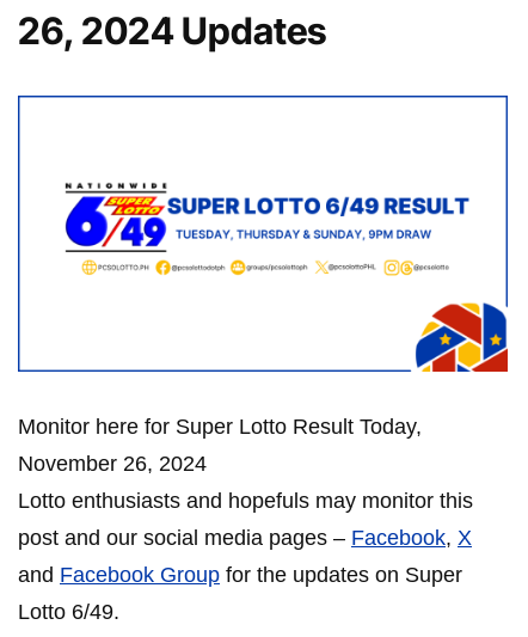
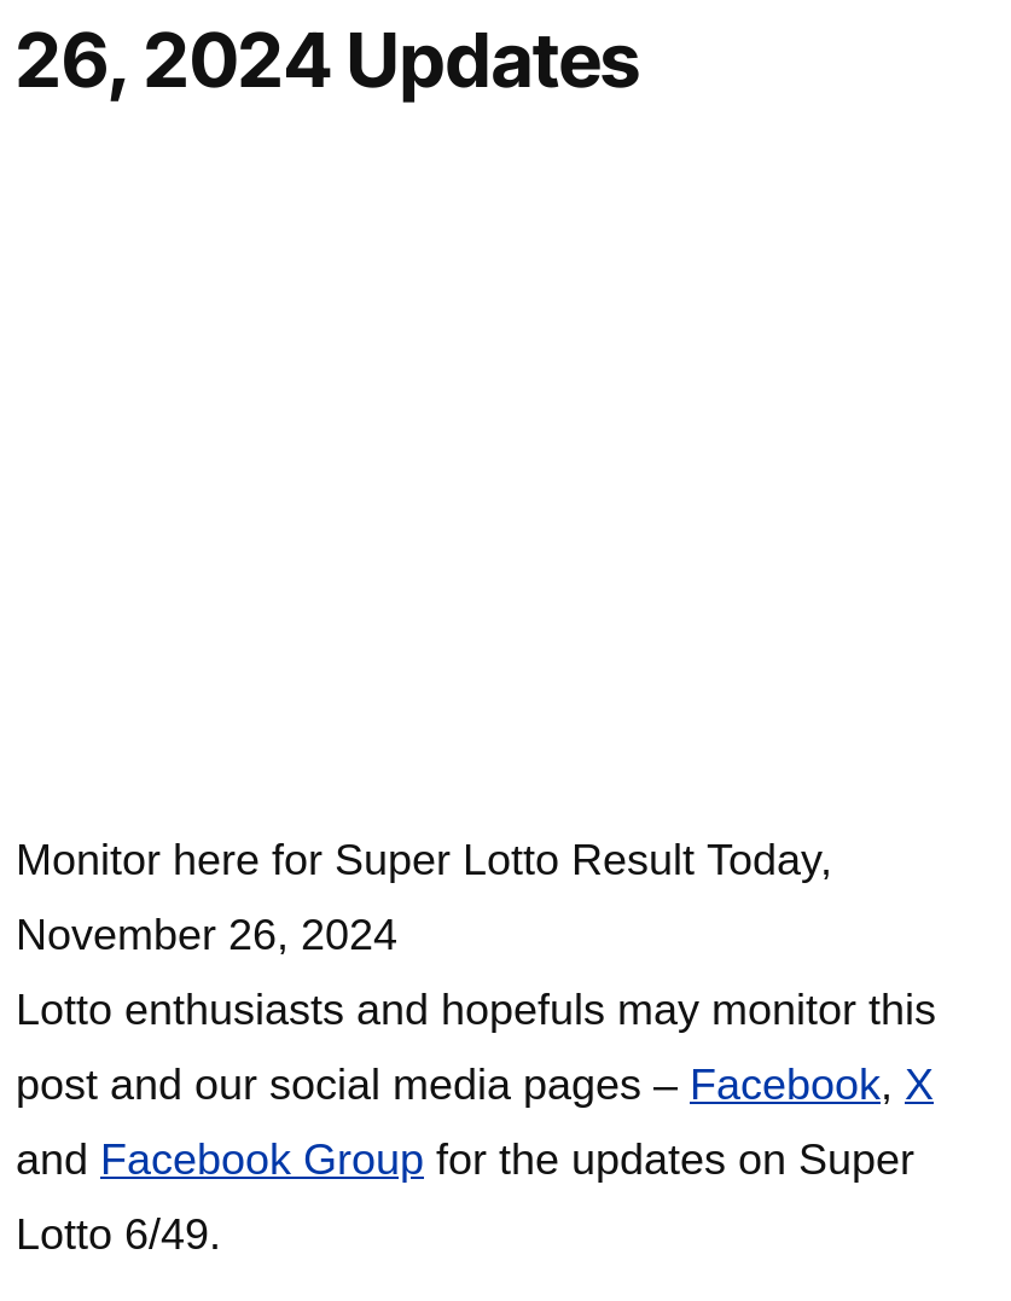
- [image]
